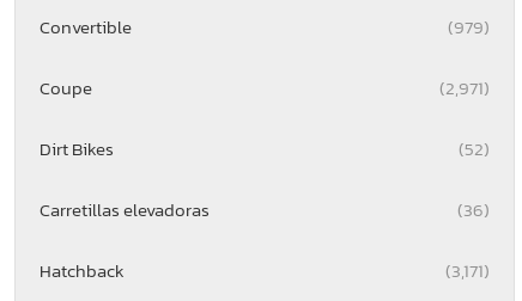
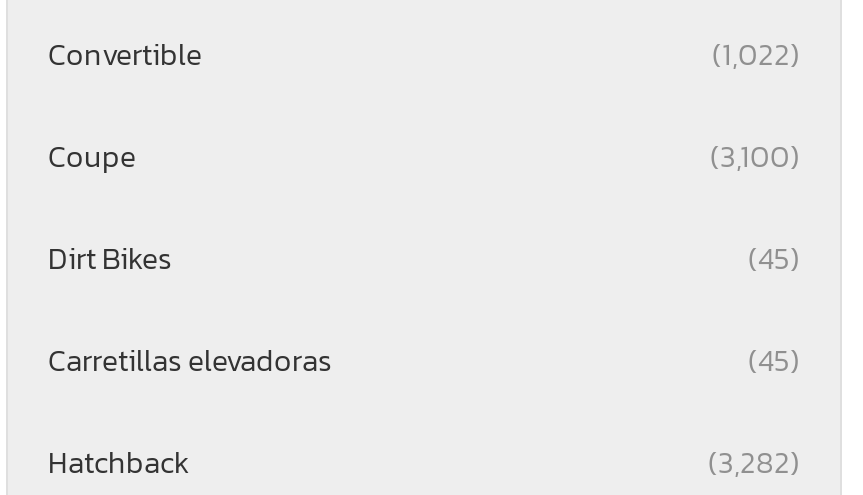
- (979)
+ (1,022)

- (2,971)
+ (3,100)

- (52)
+ (45)

- (36)
+ (45)

- (3,171)
+ (3,282)
